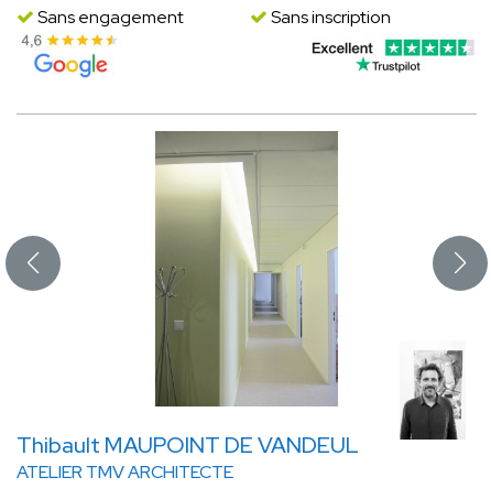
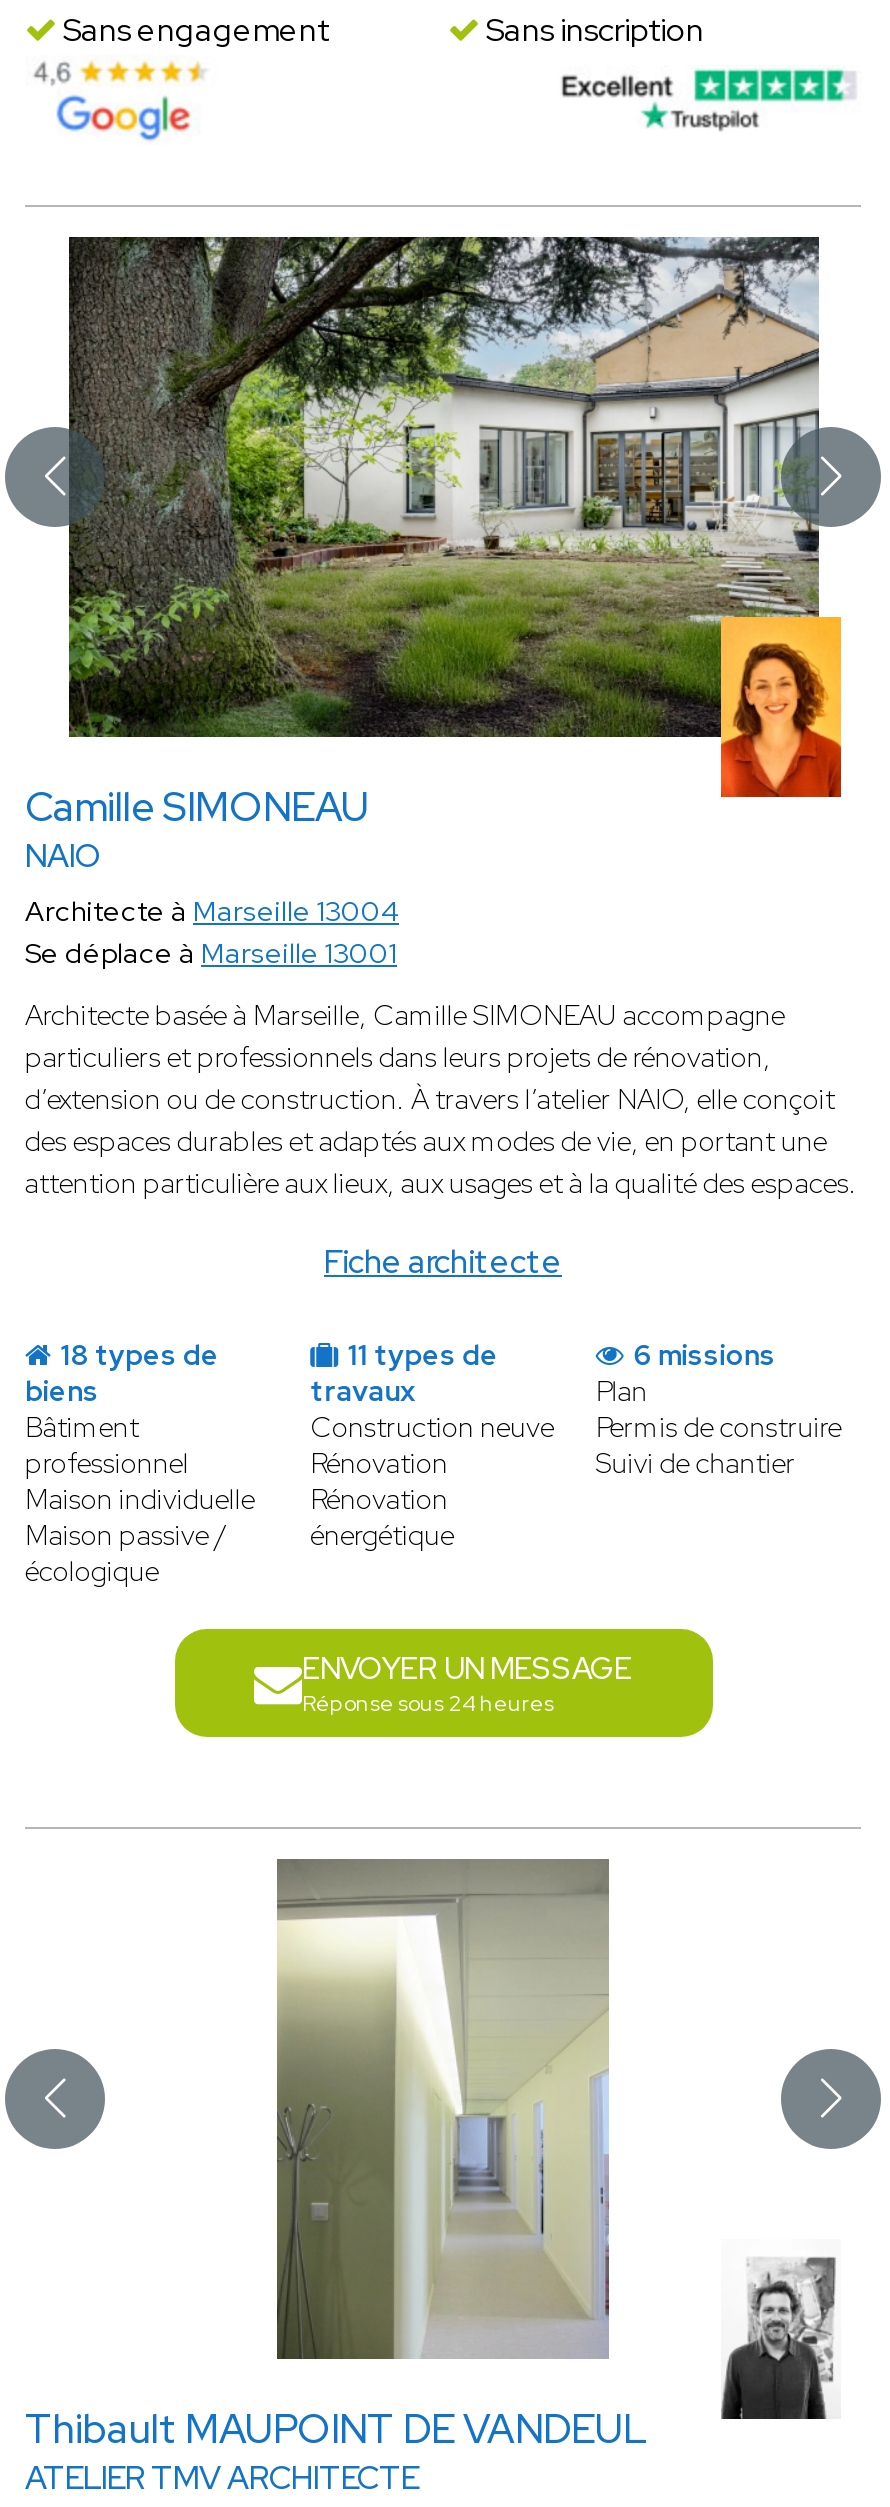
+ [image]
+ Camille SIMONEAU
+ NAIO

+ Architecte à Marseille 13004
+ Se déplace à Marseille 13001
+ Architecte basée à Marseille, Camille SIMONEAU accompagne
+ particuliers et professionnels dans leurs projets de rénovation,
+ d’extension ou de construction. À travers l’atelier NAIO, elle conçoit
+ des espaces durables et adaptés aux modes de vie, en portant une
+ attention particulière aux lieux, aux usages et à la qualité des espaces.

+ 18 types de
+ biens
+ Bâtiment
+ professionnel
+ Maison individuelle
+ Maison passive /
+ écologique

+ ENVOYER UN MESSAGE
+ Réponse sous 24 heures

+ 11 types de
+ travaux
+ Construction neuve
+ Rénovation
+ Rénovation
+ énergétique

+ Fiche architecte

+ 6 missions
+ Plan
+ Permis de construire
+ Suivi de chantier
